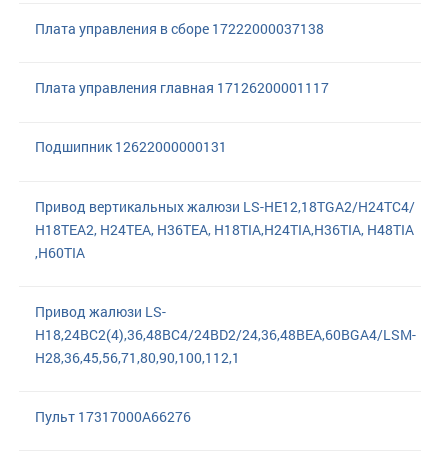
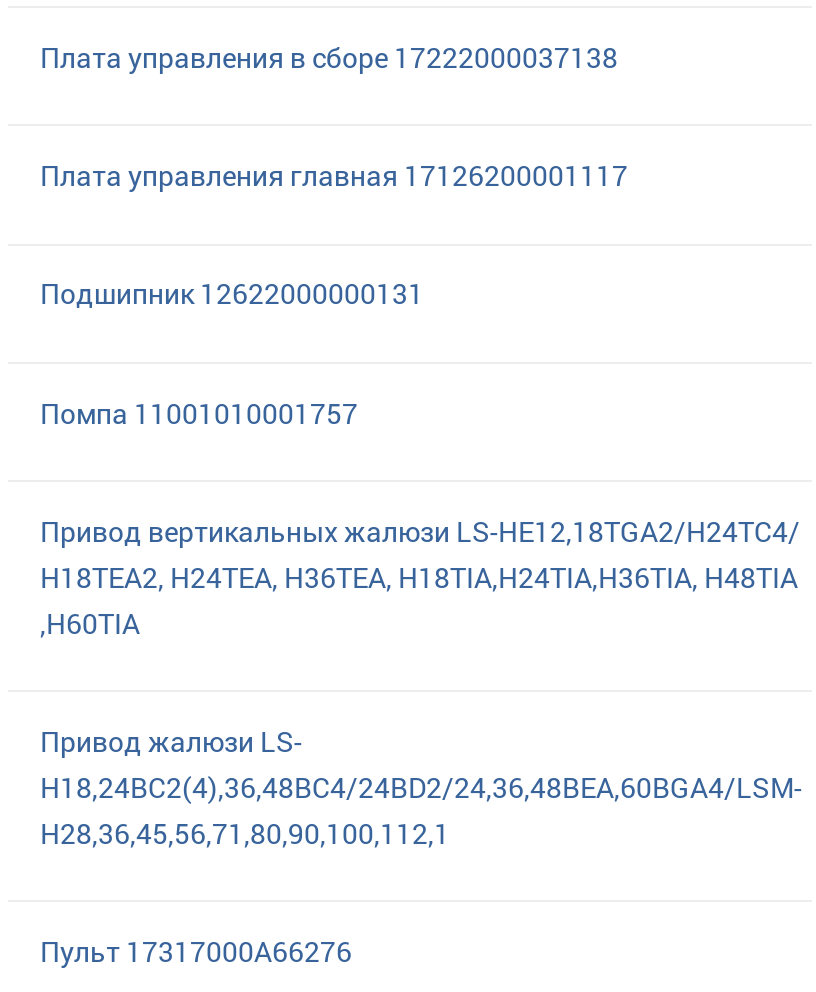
+ Помпа 11001010001757
